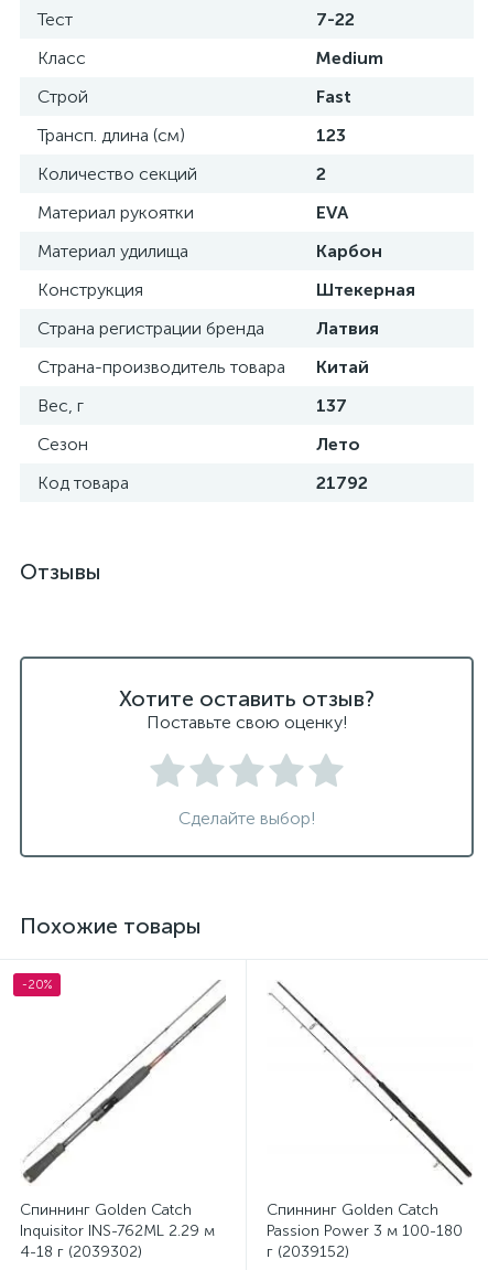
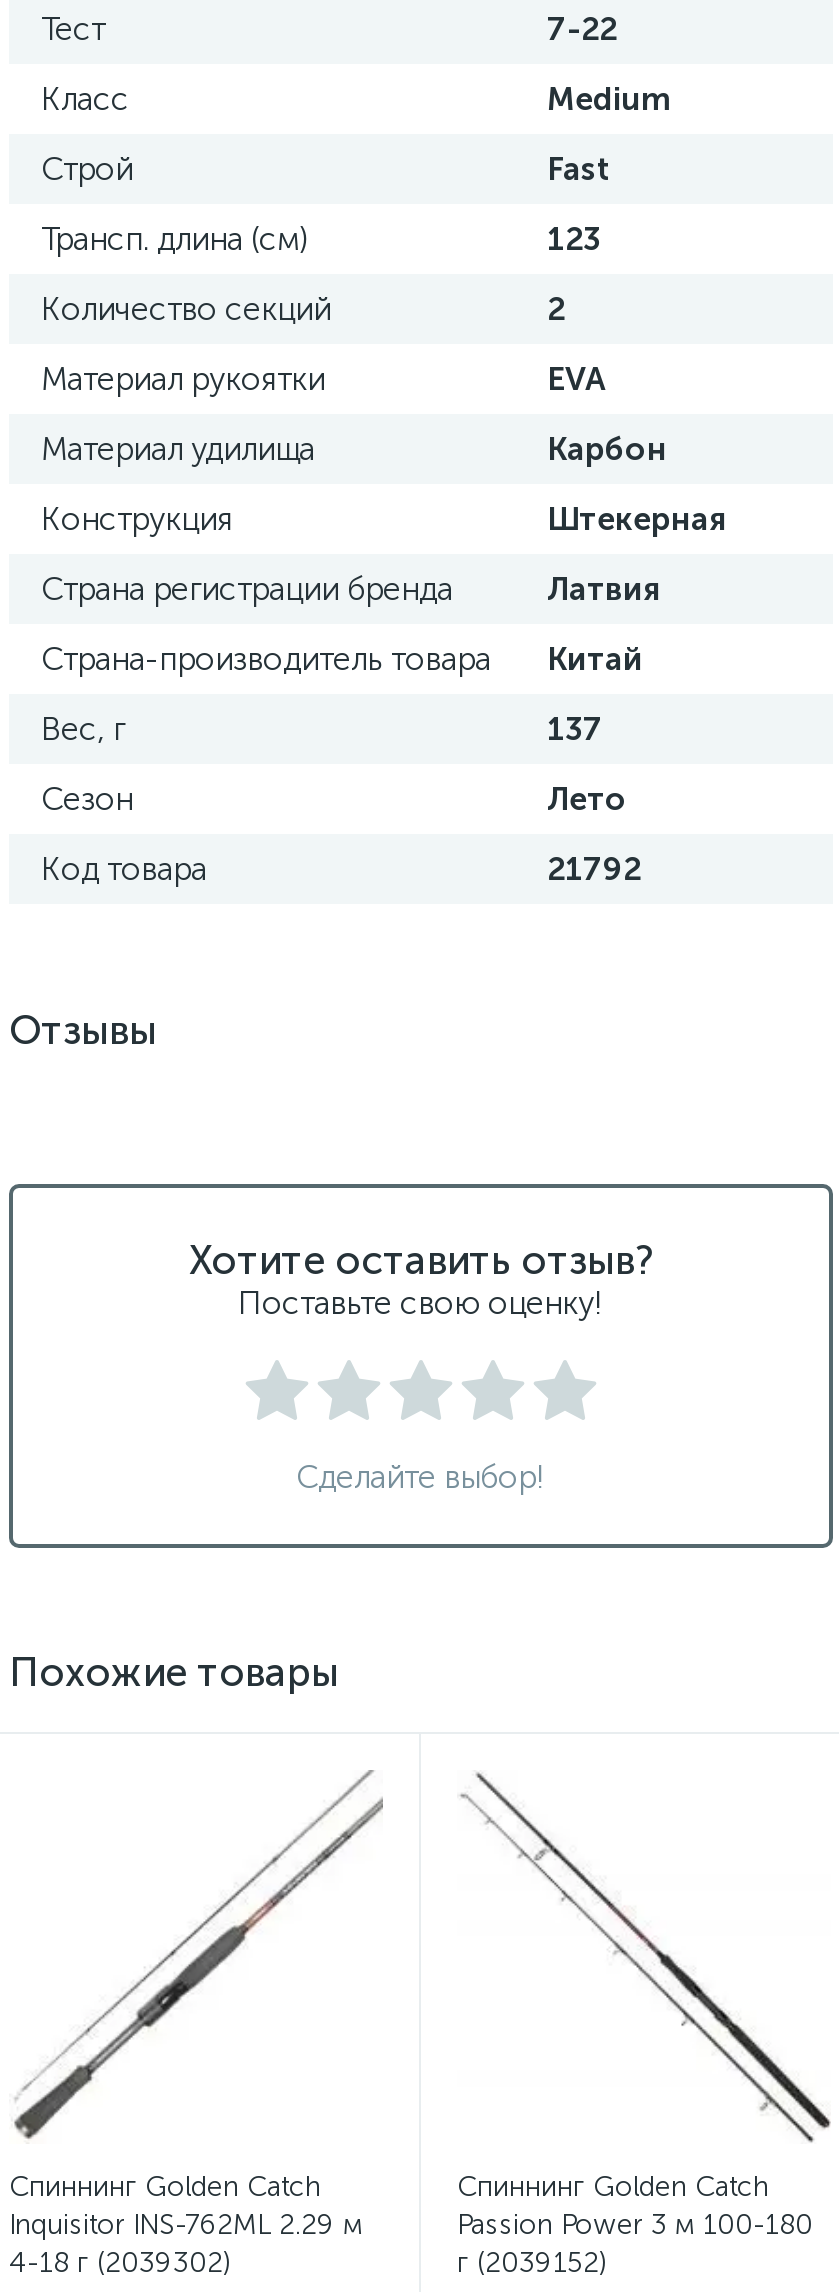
- -20%
